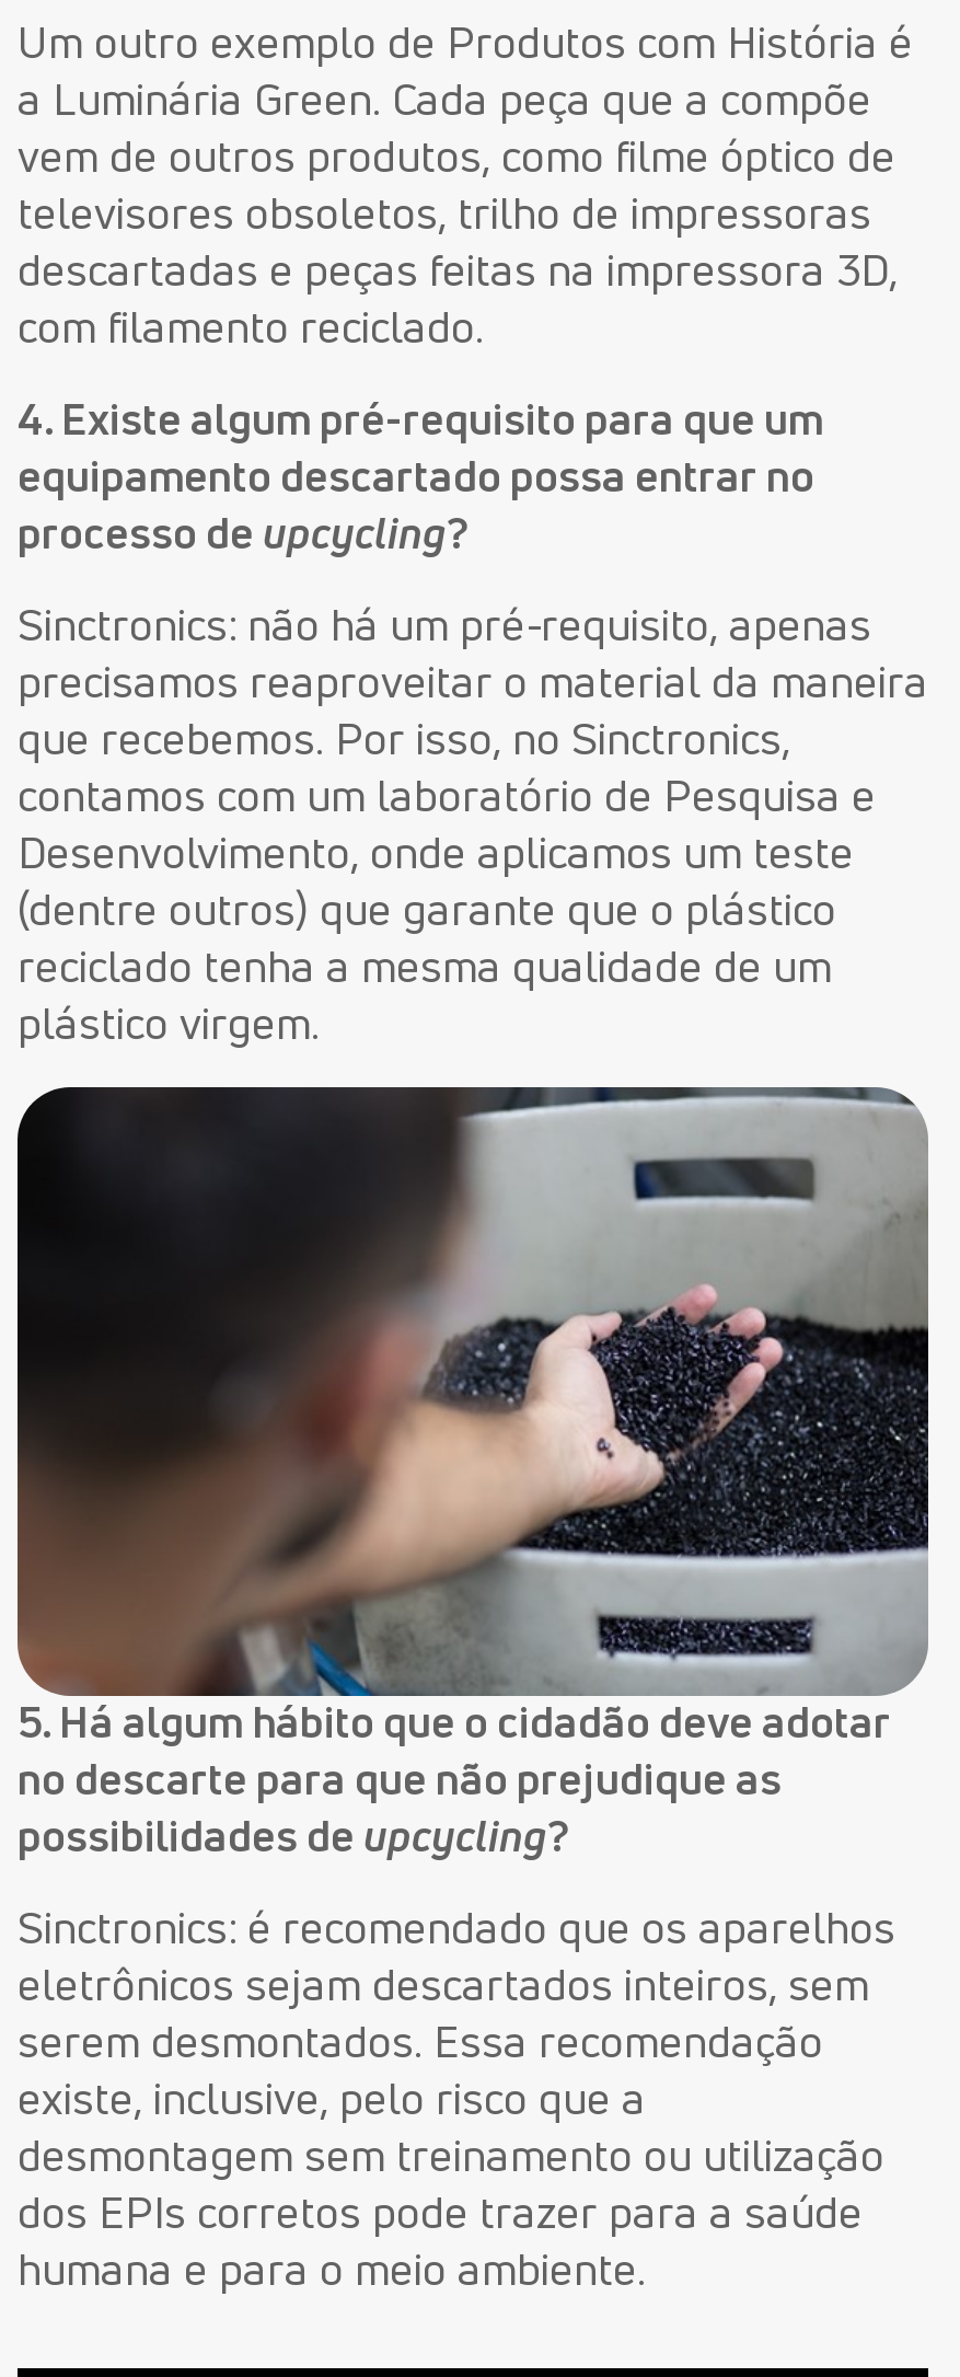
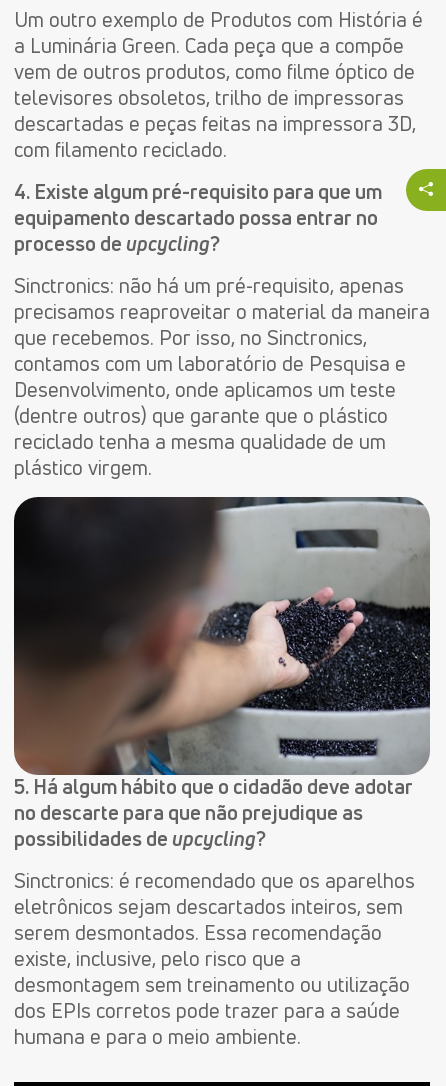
+ [image]
